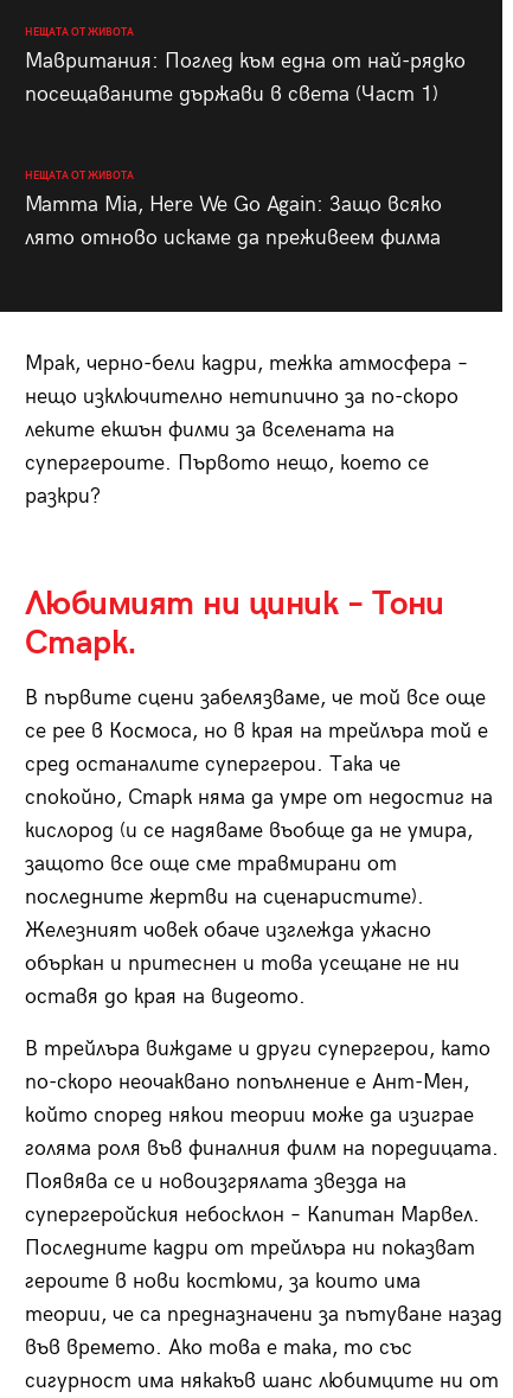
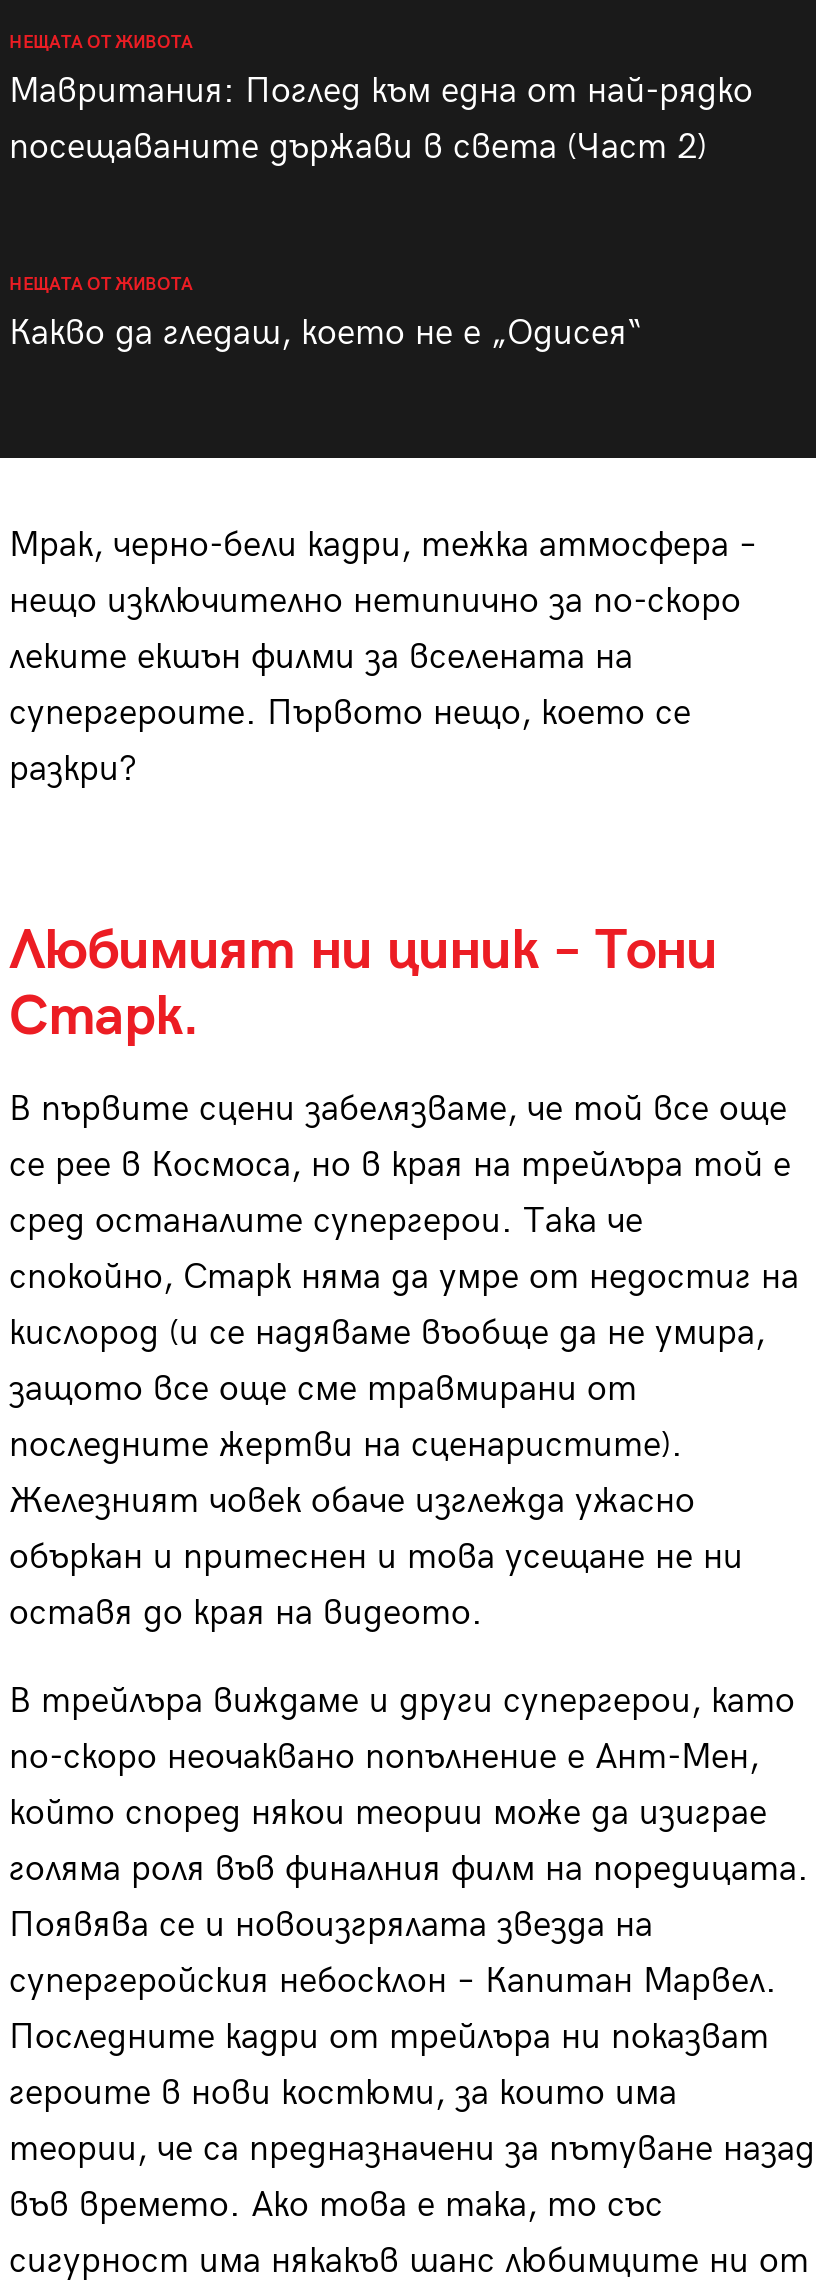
- посещаваните държави в света (Част 1)
+ посещаваните държави в света (Част 2)

- Mamma Mia, Here We Go Again: Защо всяко
- лято отново искаме да преживеем филма
+ Какво да гледаш, което не е „Одисея“
